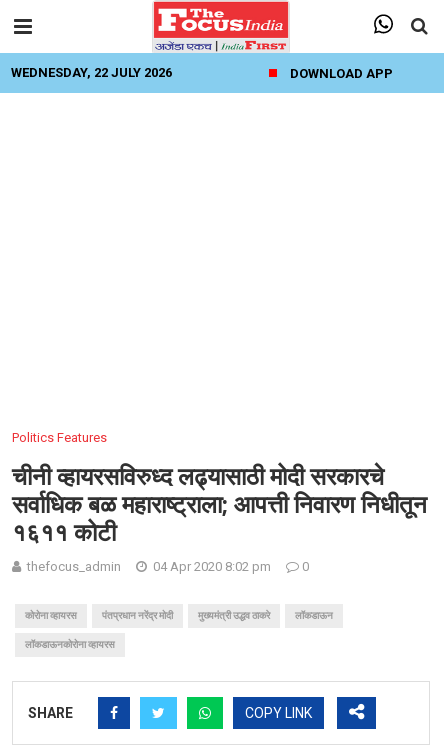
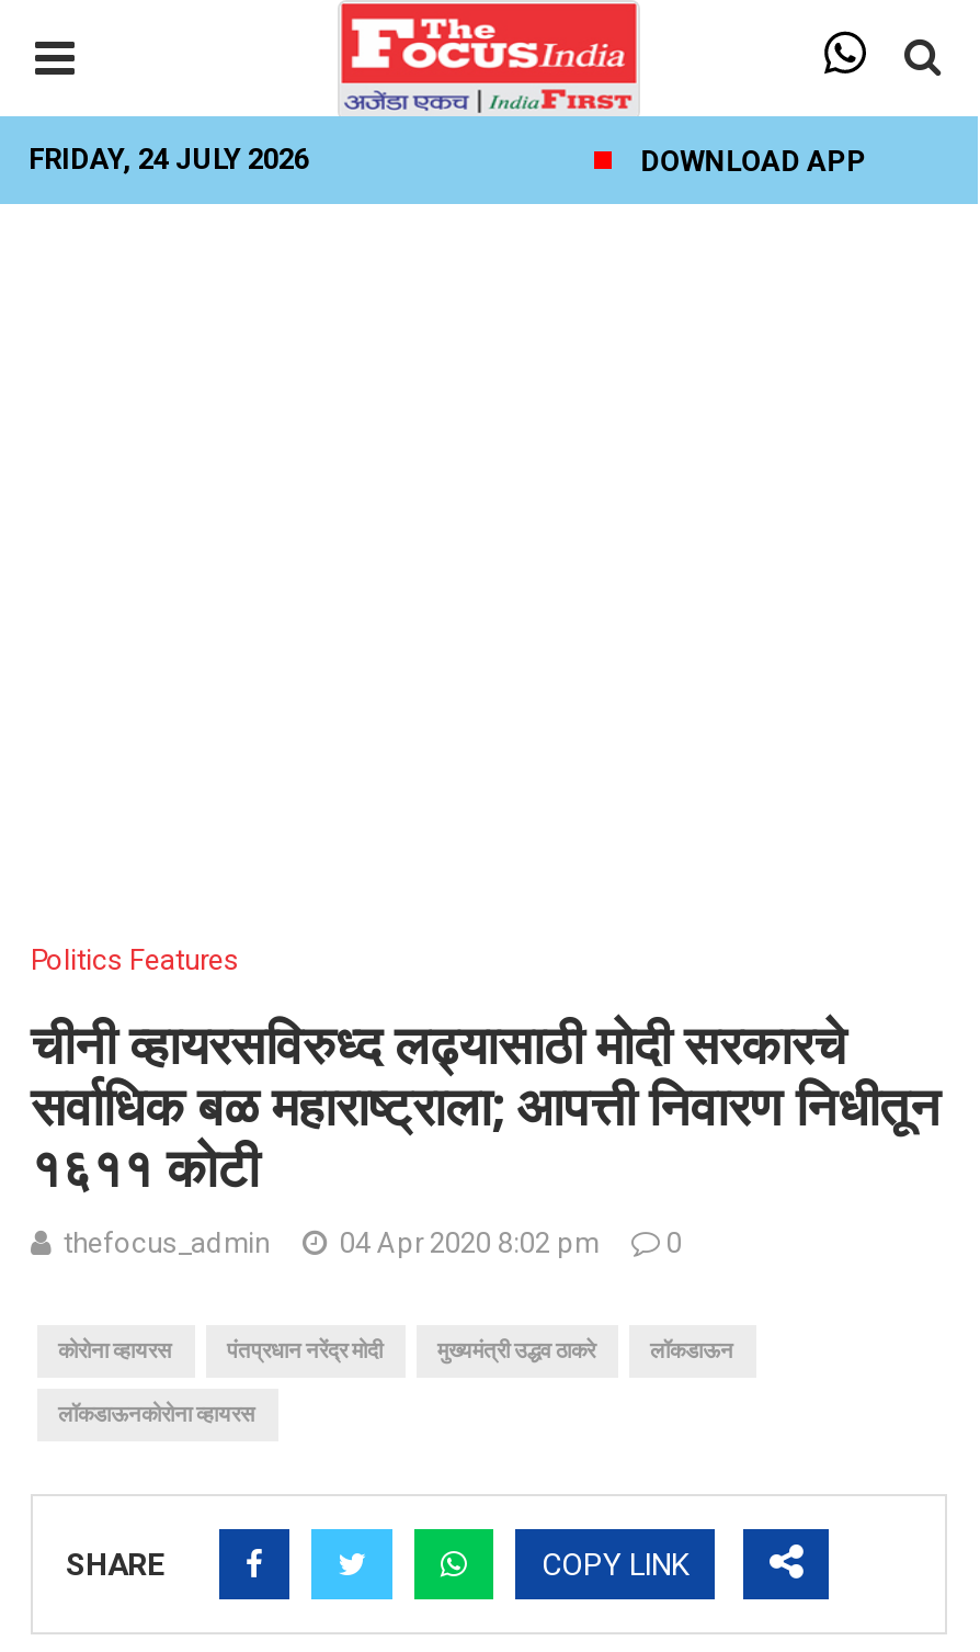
- WEDNESDAY, 22 JULY 2026
+ FRIDAY, 24 JULY 2026
